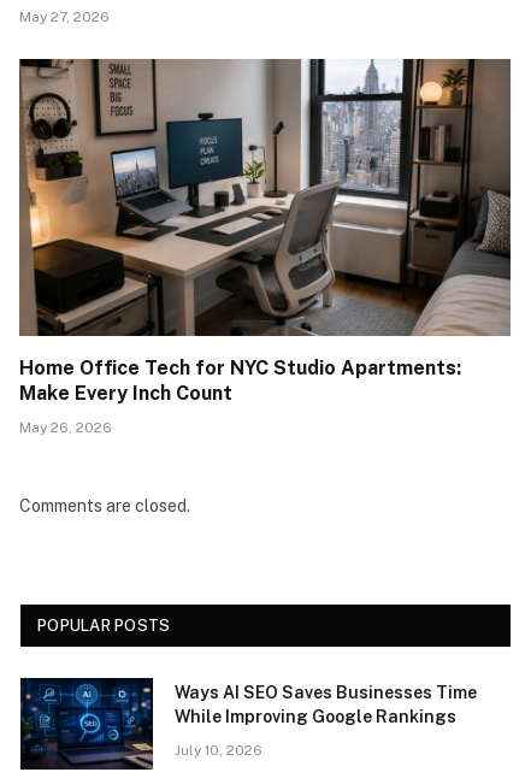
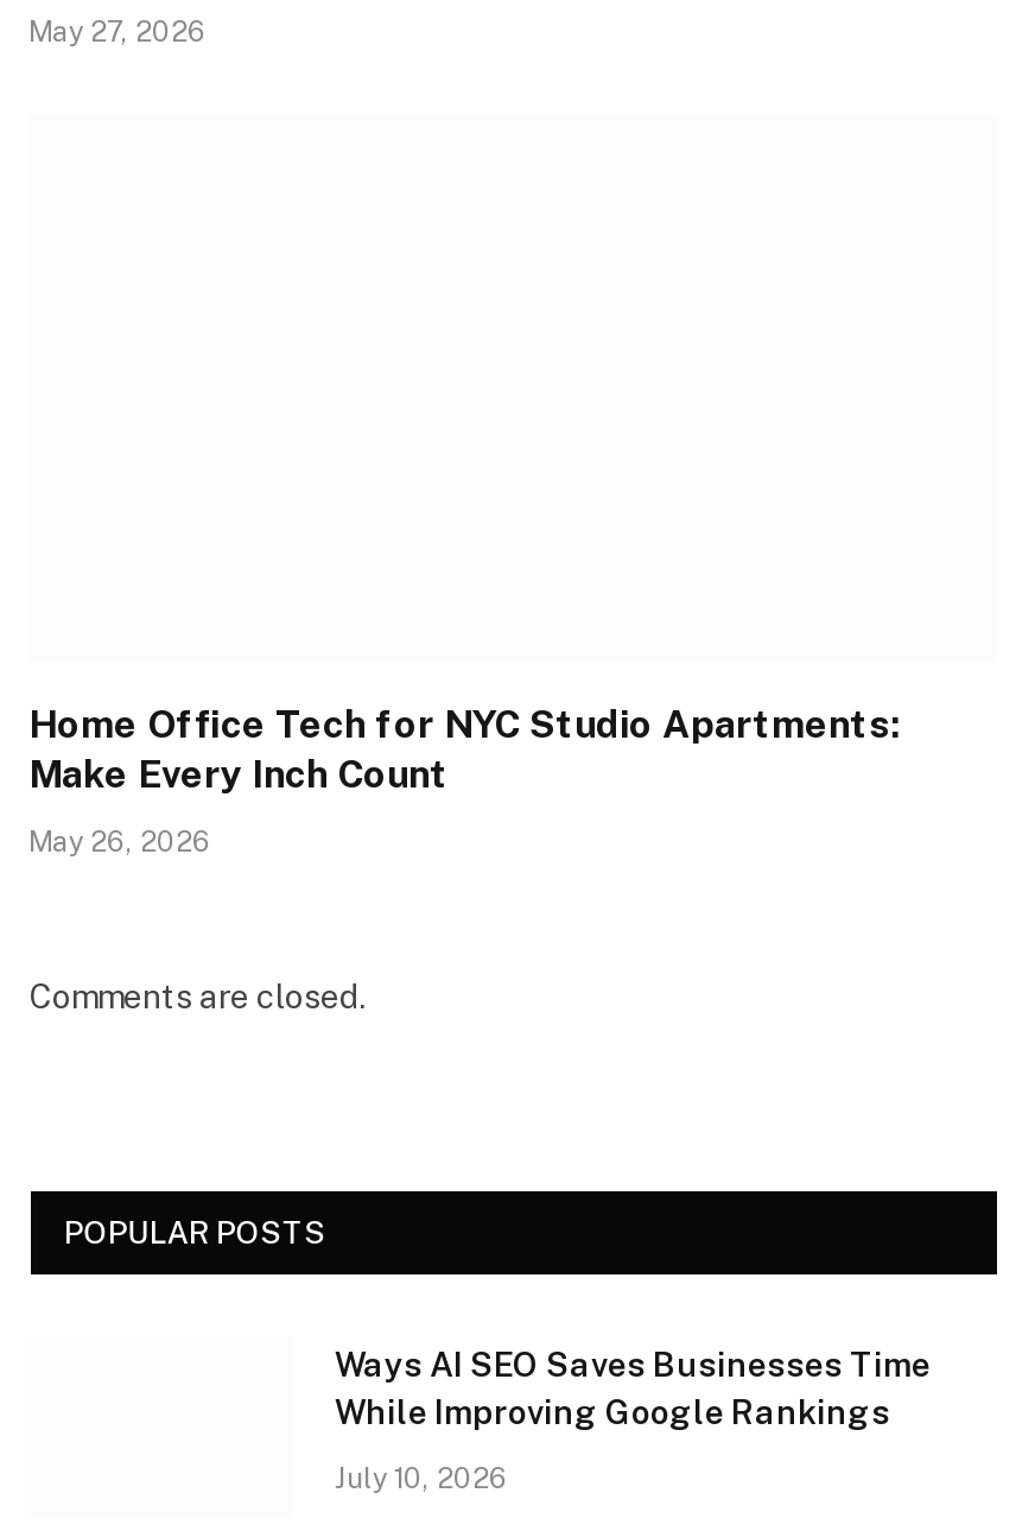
- [image]

- [image]
